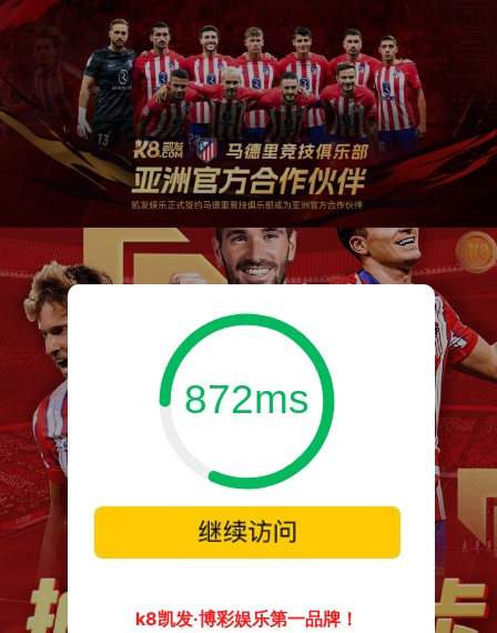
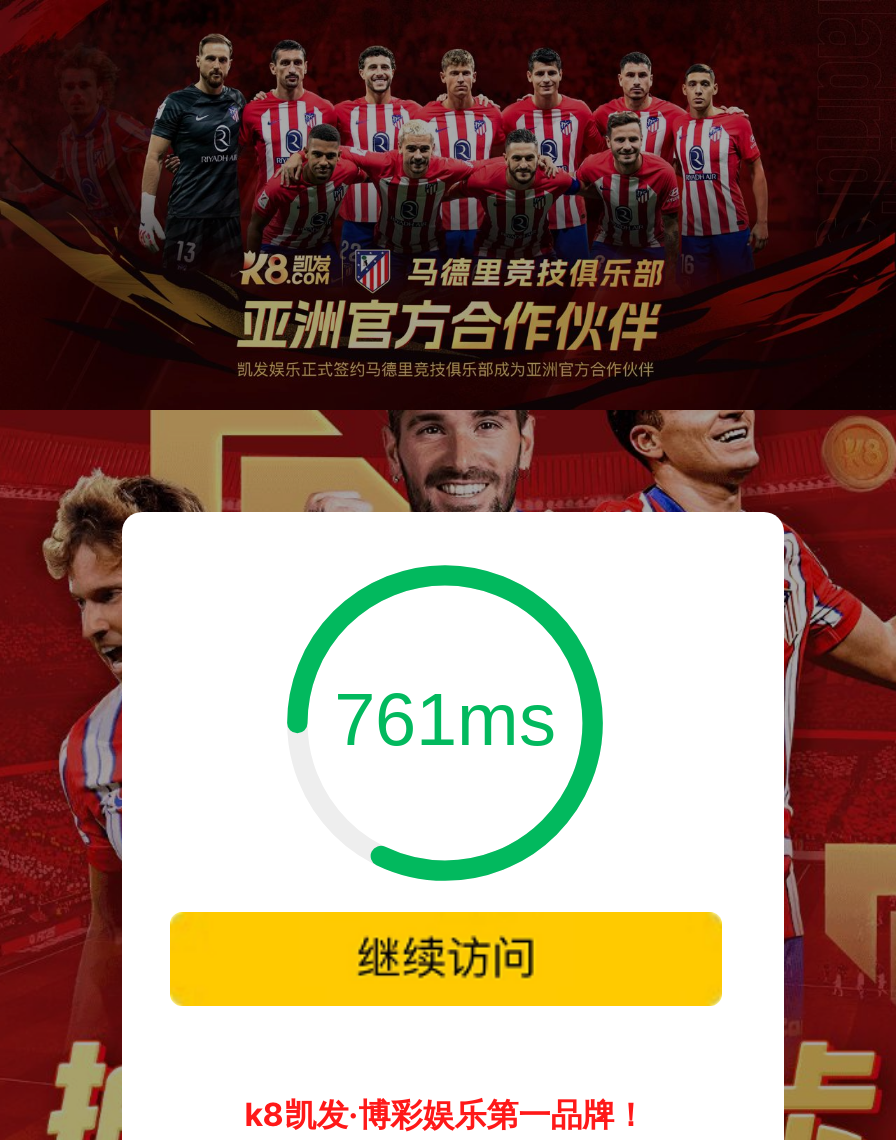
- 872ms
+ 761ms
